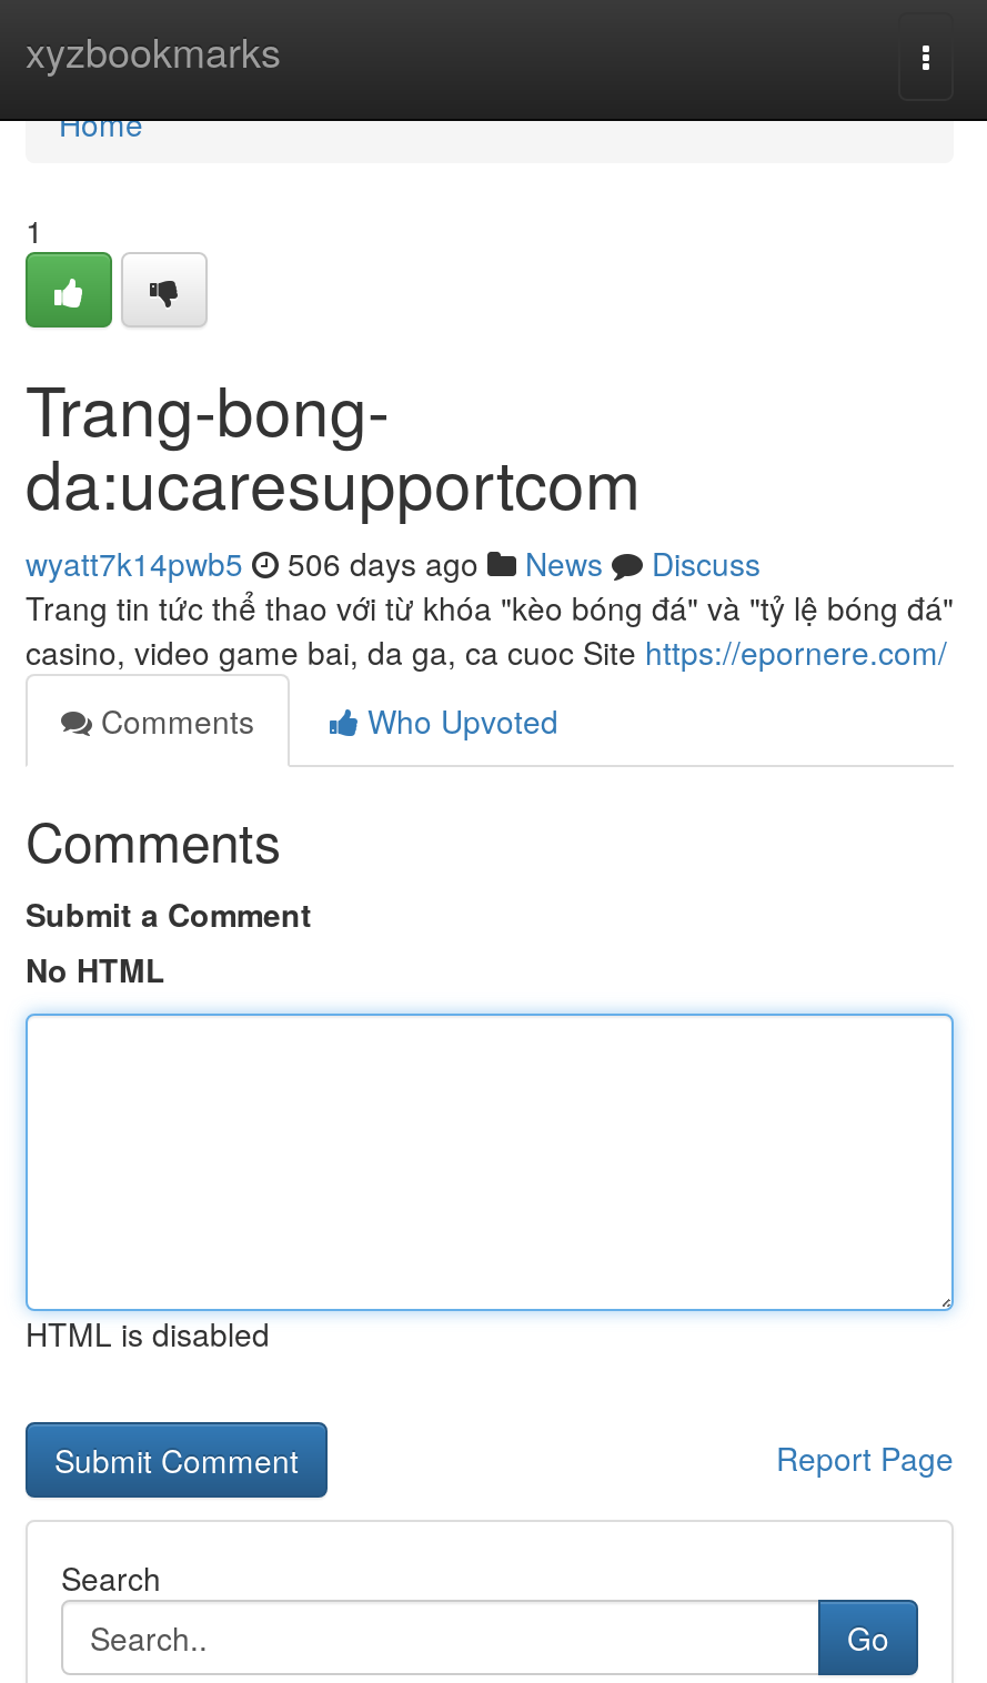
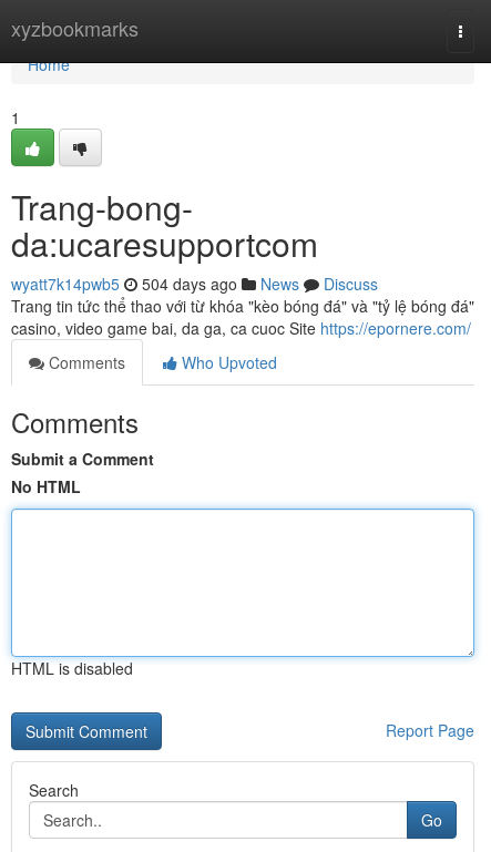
- wyatt7k14pwb5 506 days ago News Discuss
+ wyatt7k14pwb5 504 days ago News Discuss
